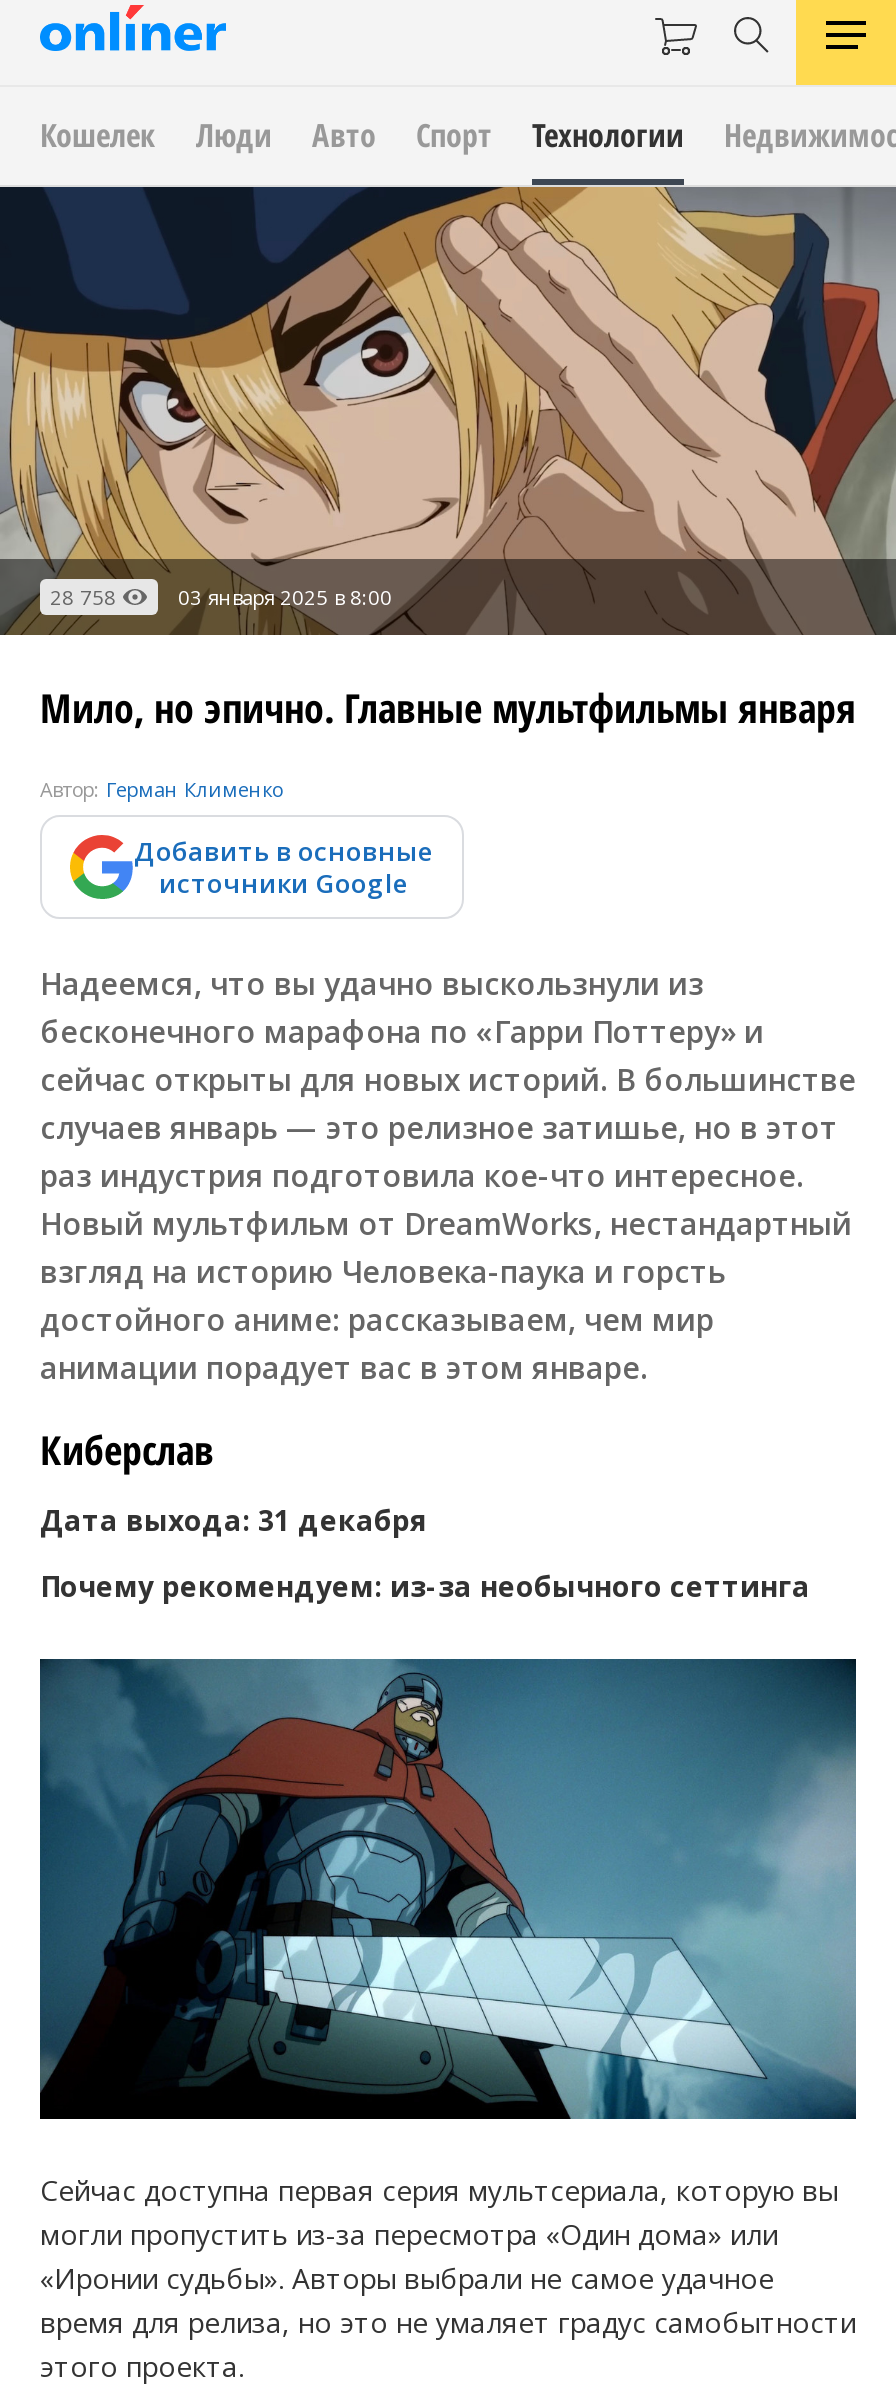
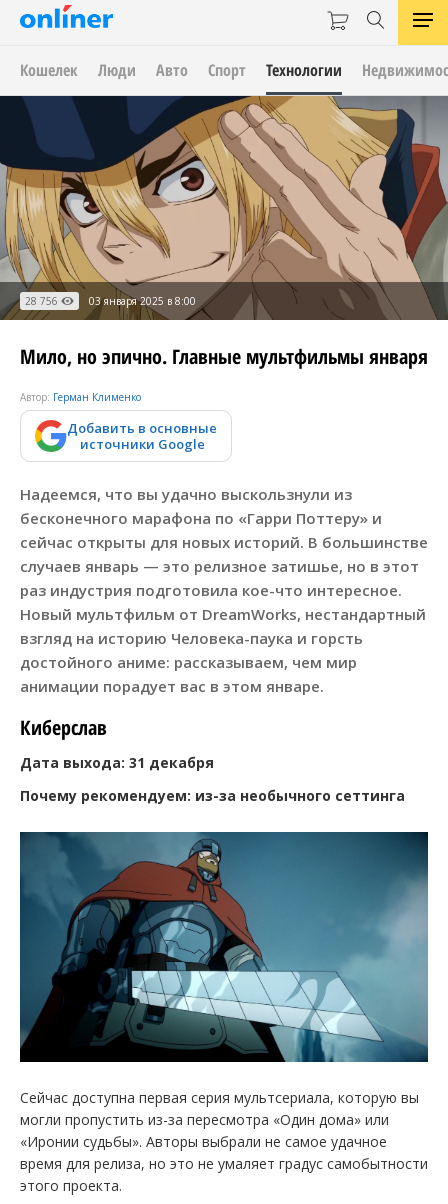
- 28 758 03 января 2025 в 8:00
+ 28 756 03 января 2025 в 8:00
